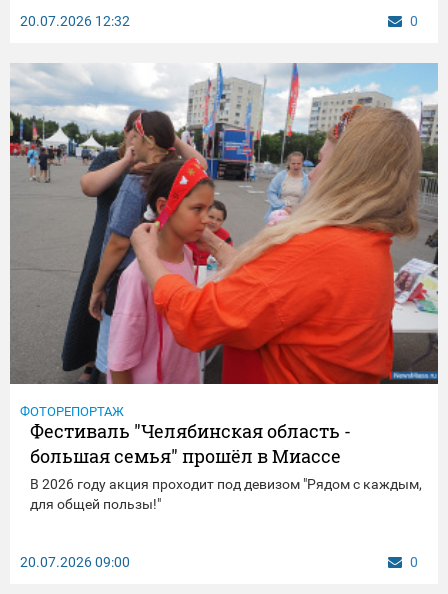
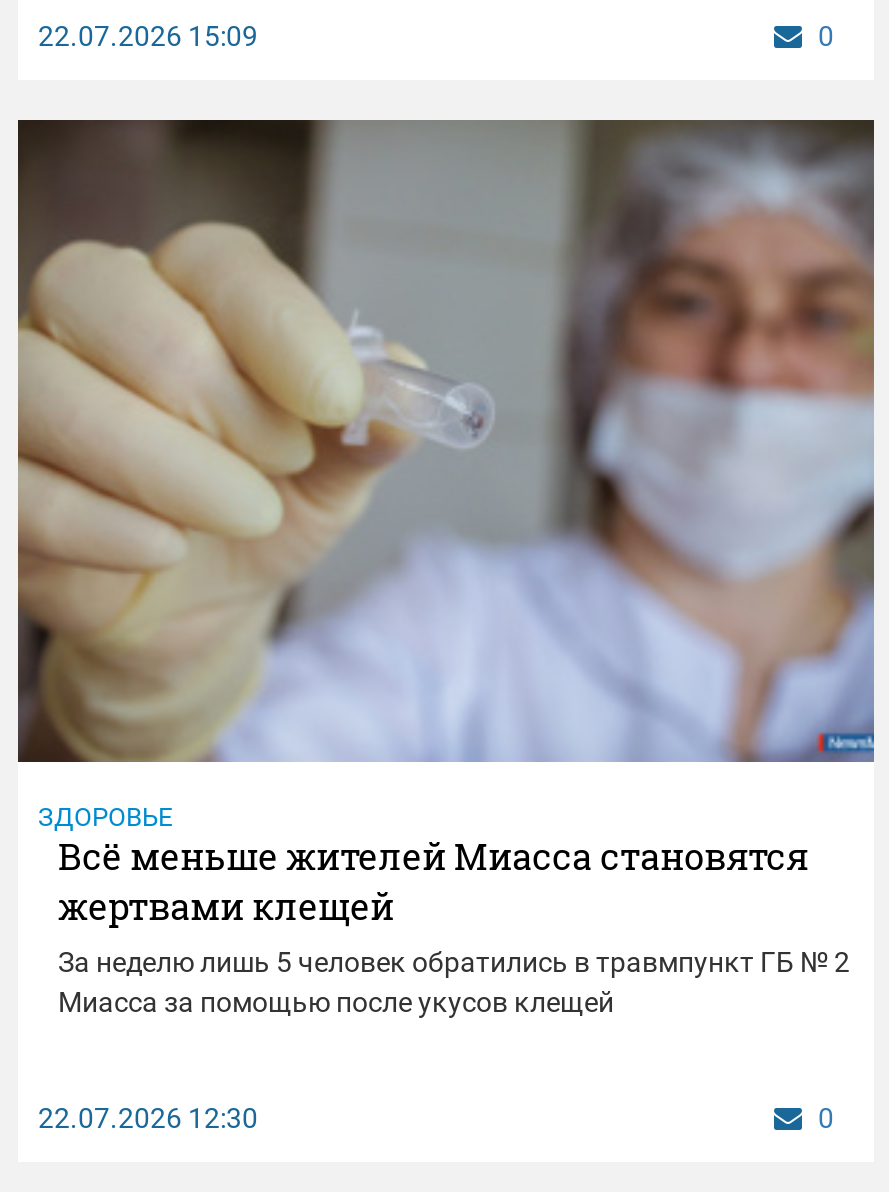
- 20.07.2026 12:32
+ 22.07.2026 15:09

- [image]
- ФОТОРЕПОРТАЖ
- Фестиваль "Челябинская область -
- большая семья" прошёл в Миассе
- В 2026 году акция проходит под девизом "Рядом с каждым,
- для общей пользы!"
+ [image]
+ ЗДОРОВЬЕ
+ Всё меньше жителей Миасса становятся
+ жертвами клещей
+ За неделю лишь 5 человек обратились в травмпункт ГБ № 2
+ Миасса за помощью после укусов клещей

- 20.07.2026 09:00
+ 22.07.2026 12:30
